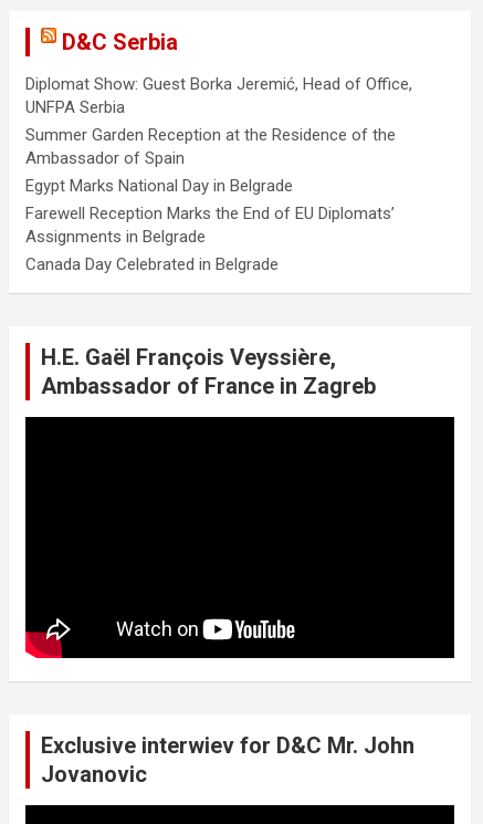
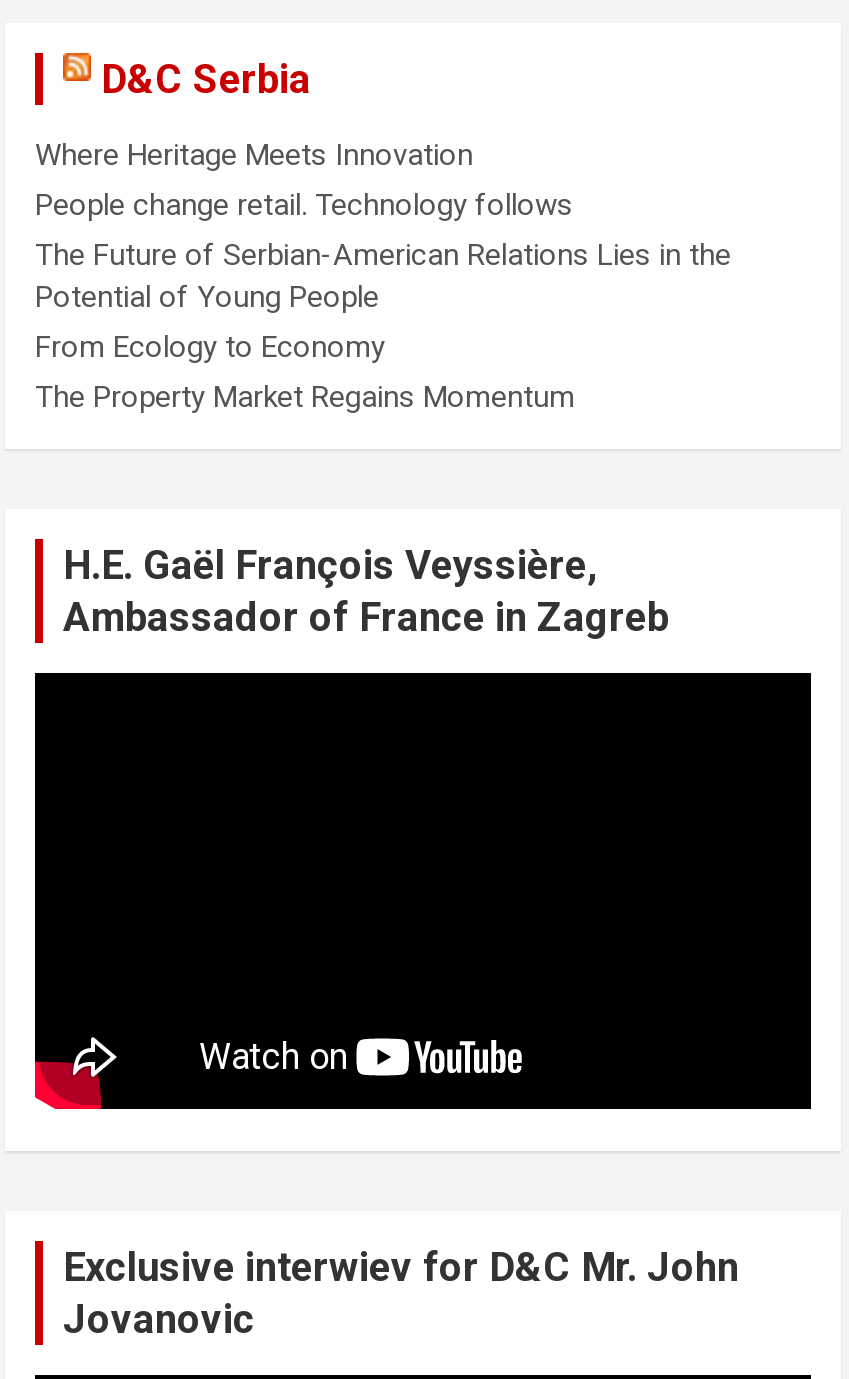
- Diplomat Show: Guest Borka Jeremić, Head of Office,
- UNFPA Serbia
- Summer Garden Reception at the Residence of the
- Ambassador of Spain
- Egypt Marks National Day in Belgrade
- Farewell Reception Marks the End of EU Diplomats’
- Assignments in Belgrade
- Canada Day Celebrated in Belgrade
+ Where Heritage Meets Innovation
+ People change retail. Technology follows
+ The Future of Serbian-American Relations Lies in the
+ Potential of Young People
+ From Ecology to Economy
+ The Property Market Regains Momentum
